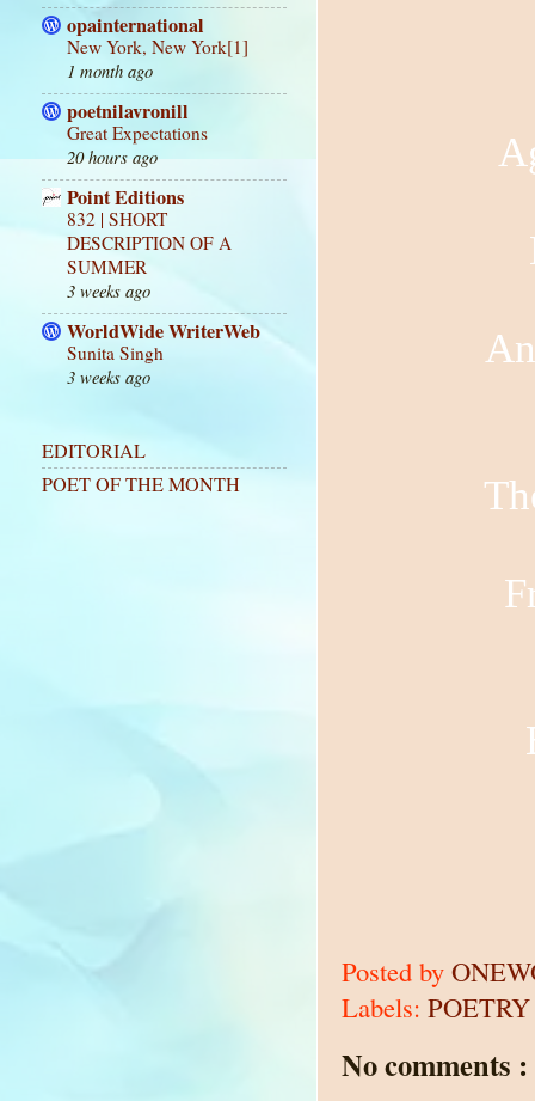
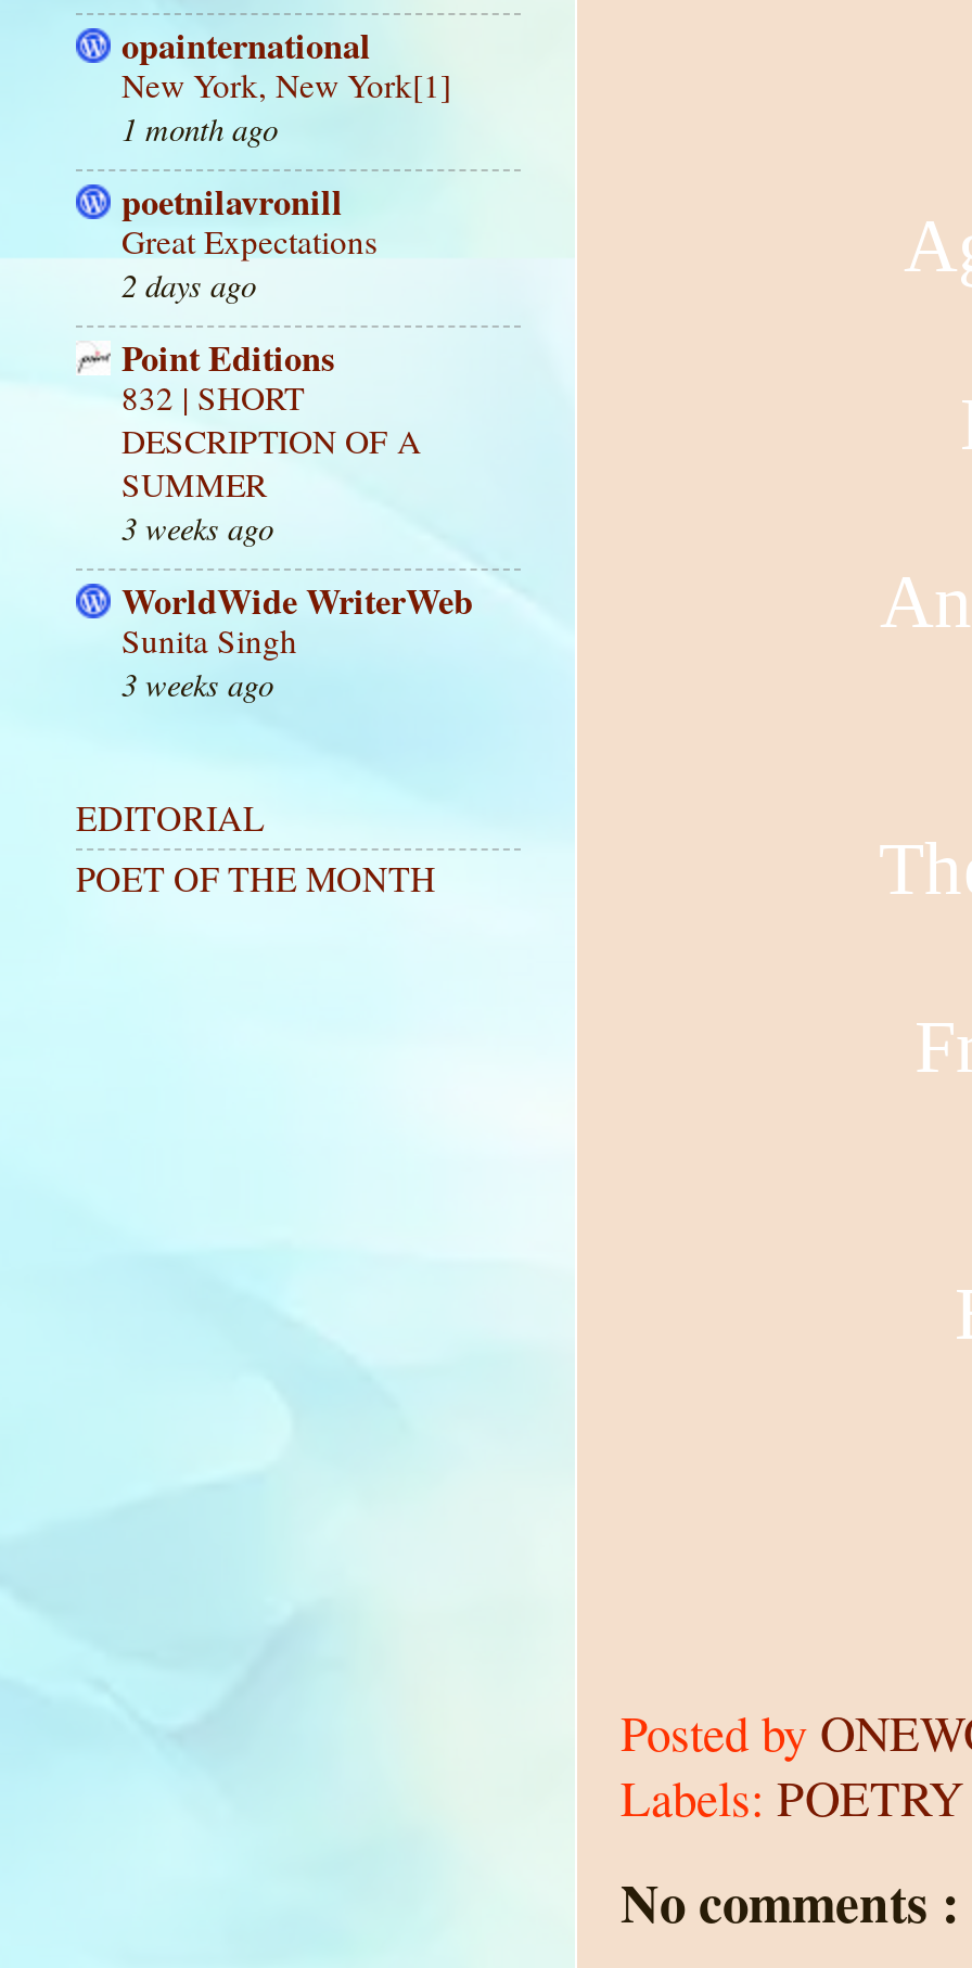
- 20 hours ago
+ 2 days ago
